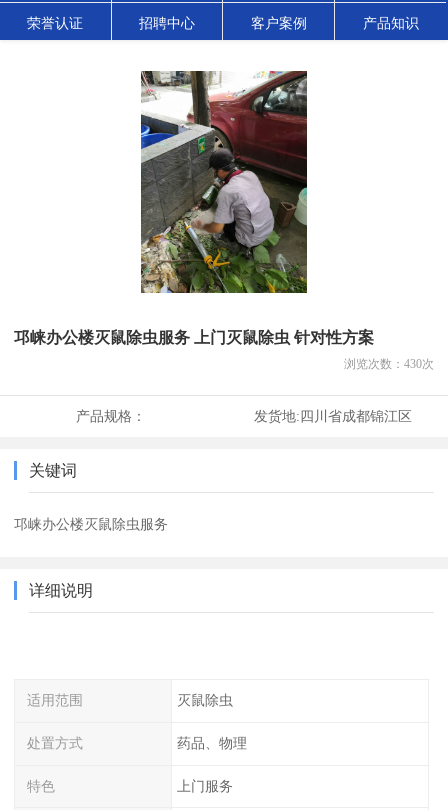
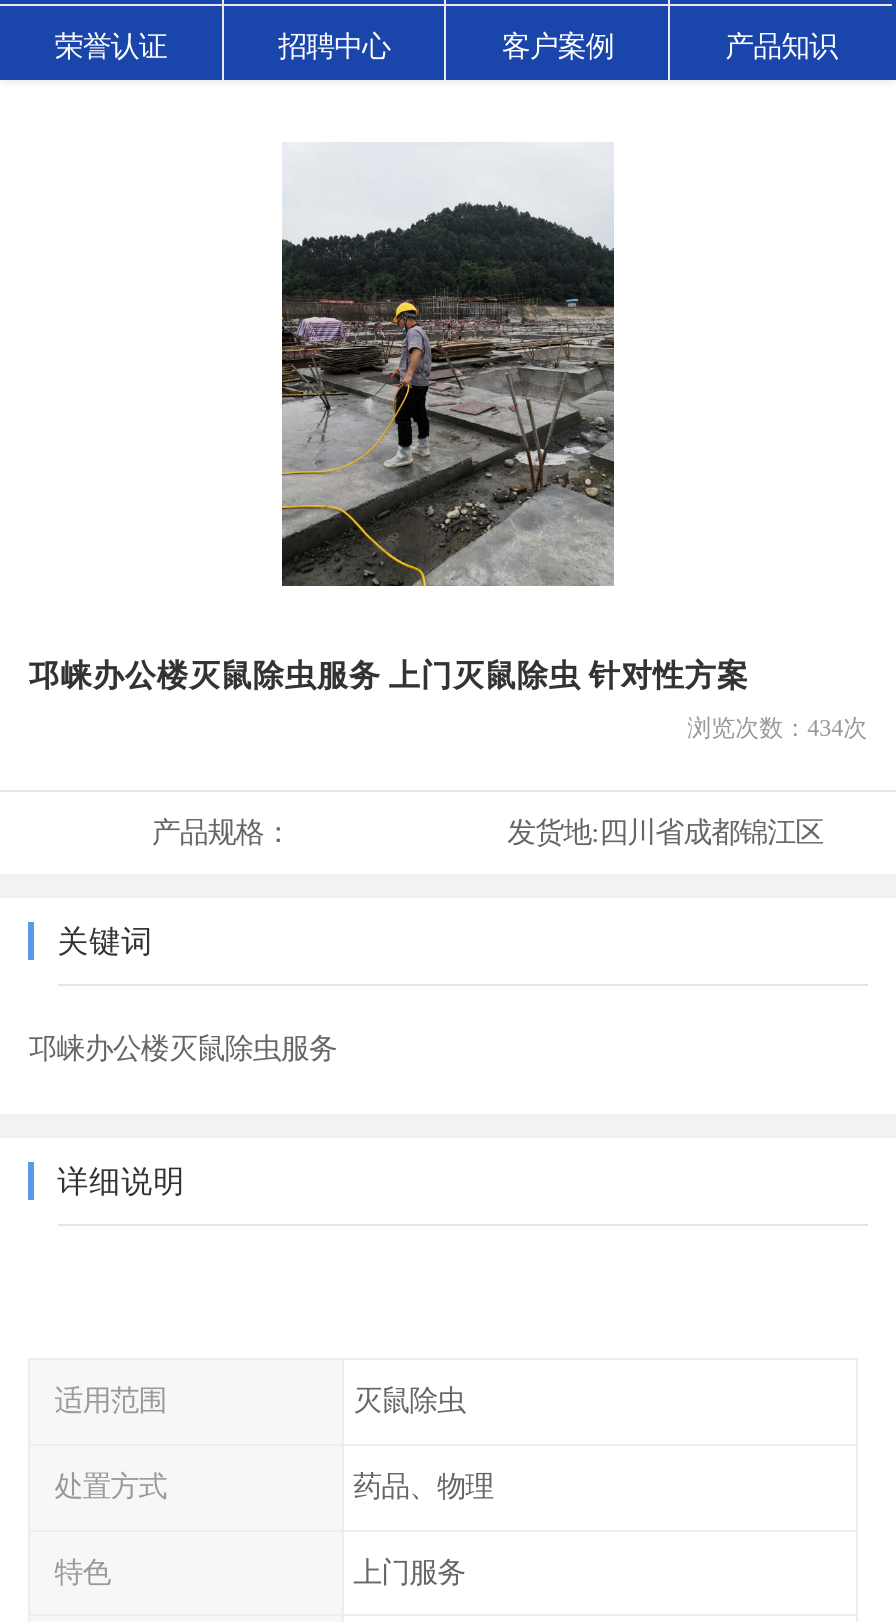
- [image]
+ [image]

- 浏览次数：430次
+ 浏览次数：434次
